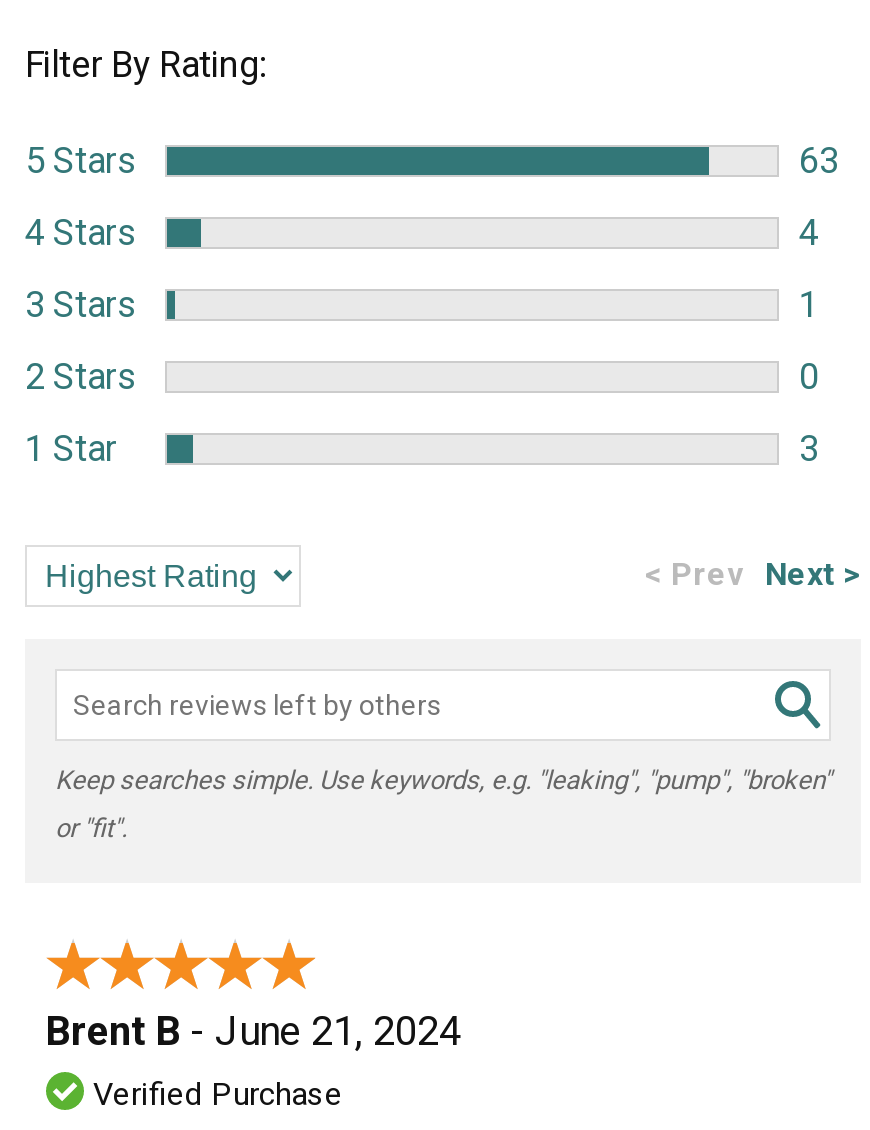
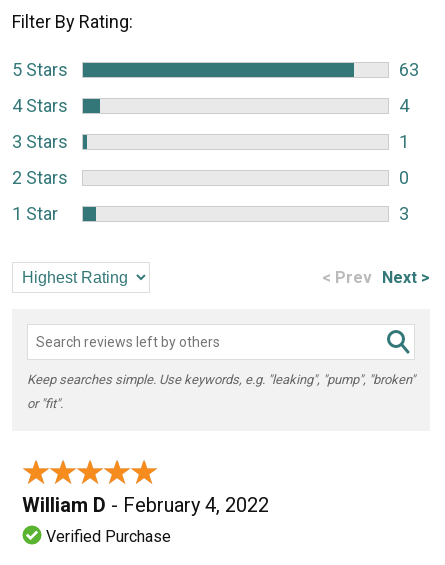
- Brent B - June 21, 2024
+ William D - February 4, 2022
